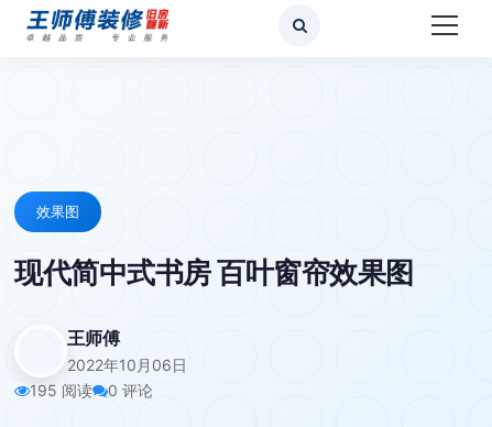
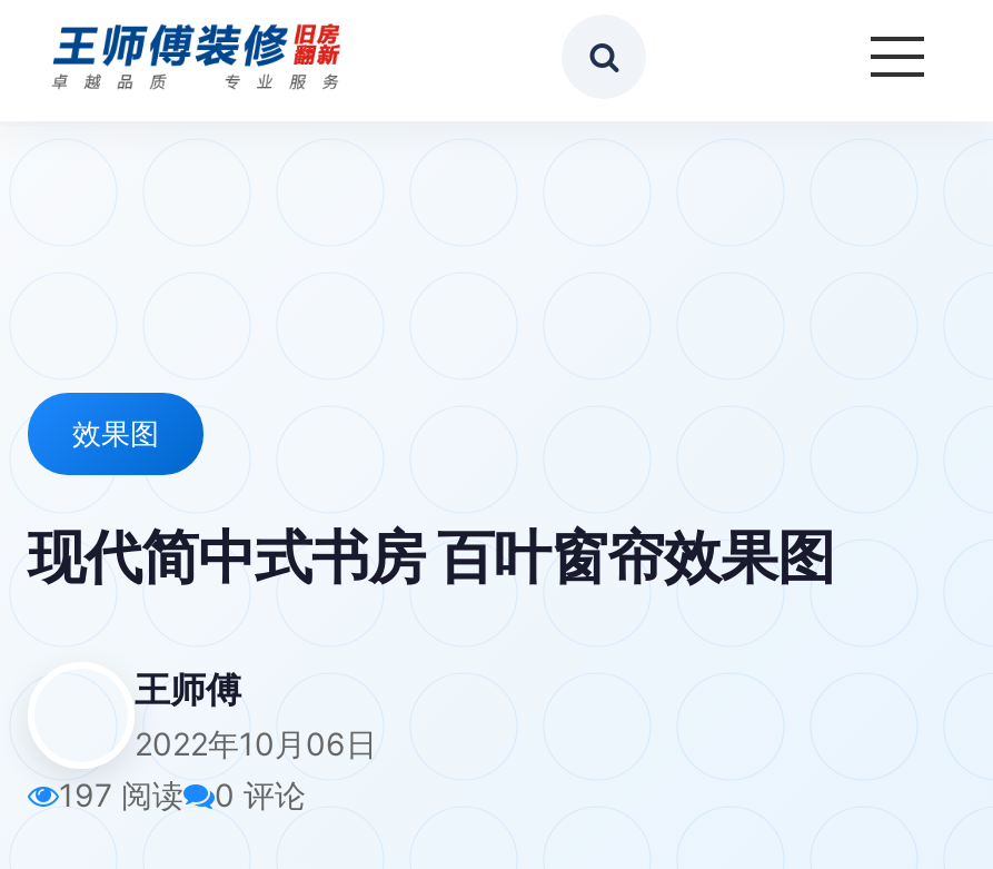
- 195 阅读
+ 197 阅读
